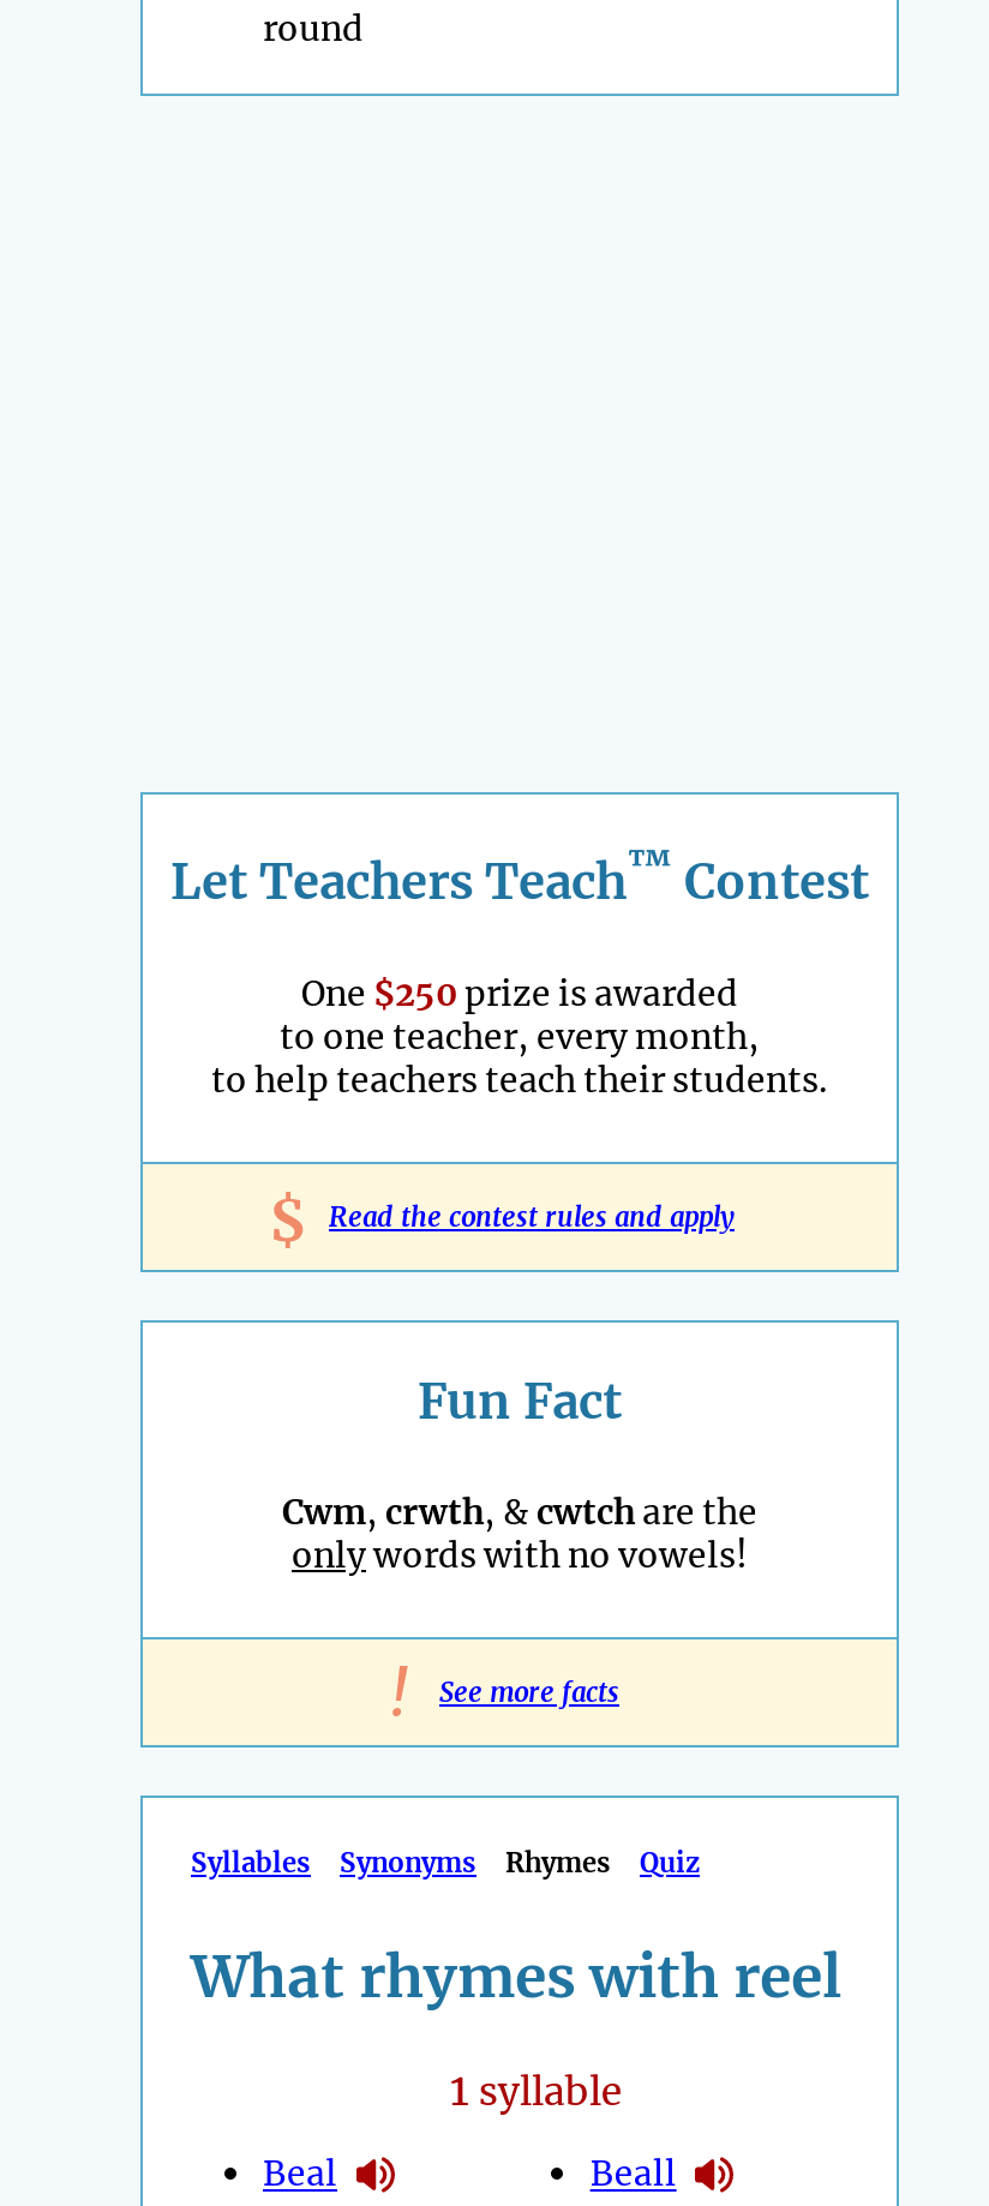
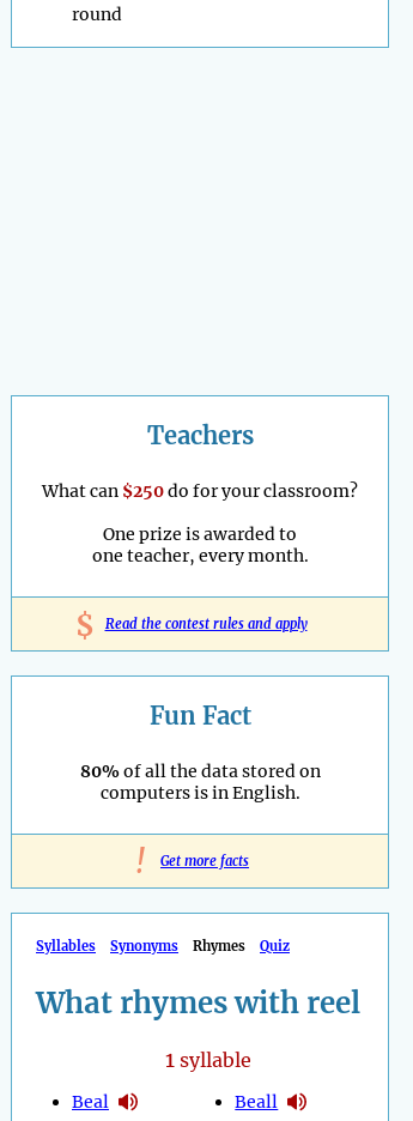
- Let Teachers Teach™ Contest
- One $250 prize is awarded
- to one teacher, every month,
- to help teachers teach their students.
+ Teachers
+ What can $250 do for your classroom?
+ One prize is awarded to
+ one teacher, every month.

- Cwm, crwth, & cwtch are the
- onlywords with no vowels!
+ 80% of all the data stored on
+ computers is in English.

- See more facts
+ Get more facts
